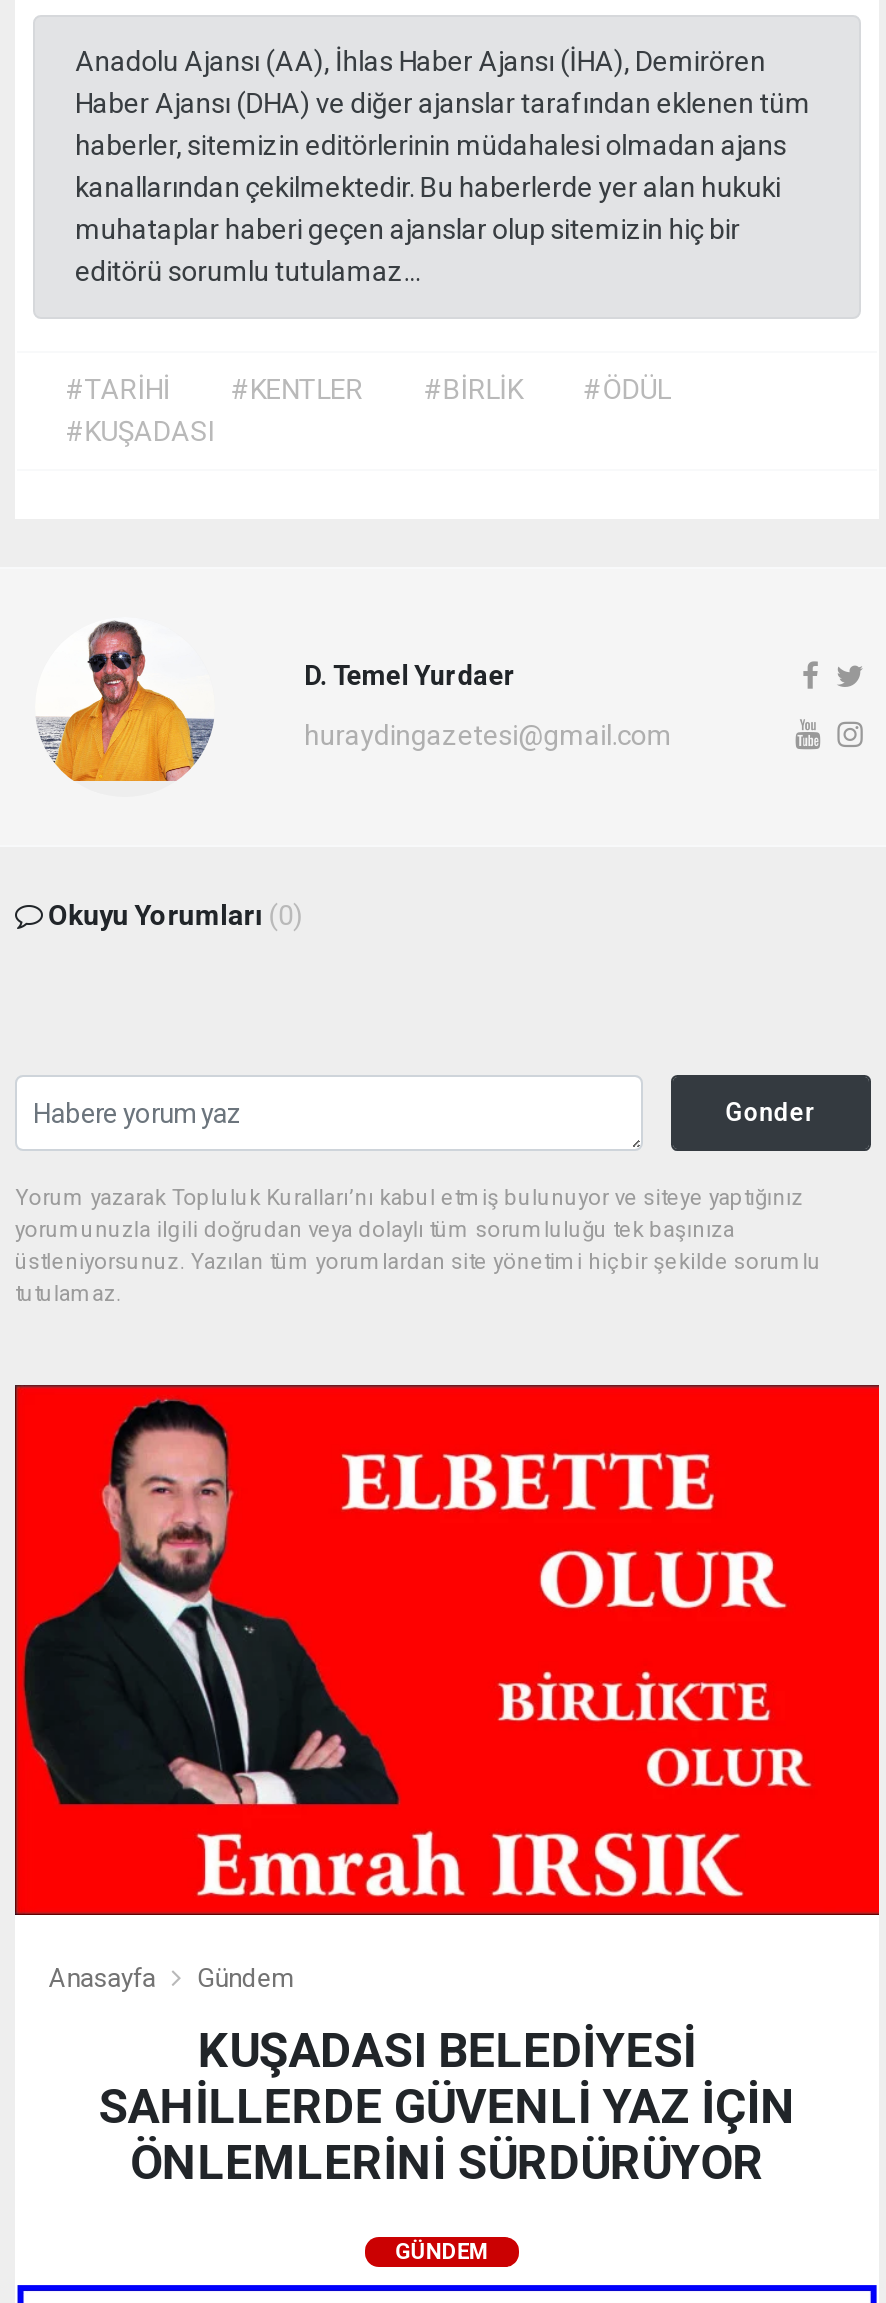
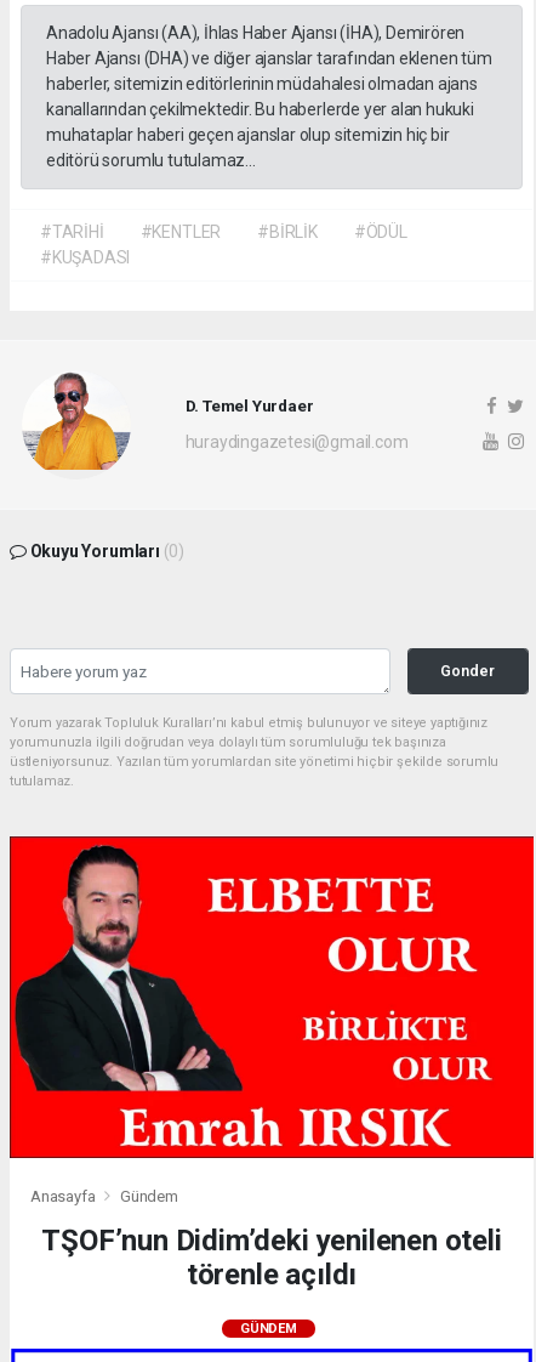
- KUŞADASI BELEDİYESİ
- SAHİLLERDE GÜVENLİ YAZ İÇİN
- ÖNLEMLERİNİ SÜRDÜRÜYOR
+ TŞOF’nun Didim’deki yenilenen oteli
+ törenle açıldı
